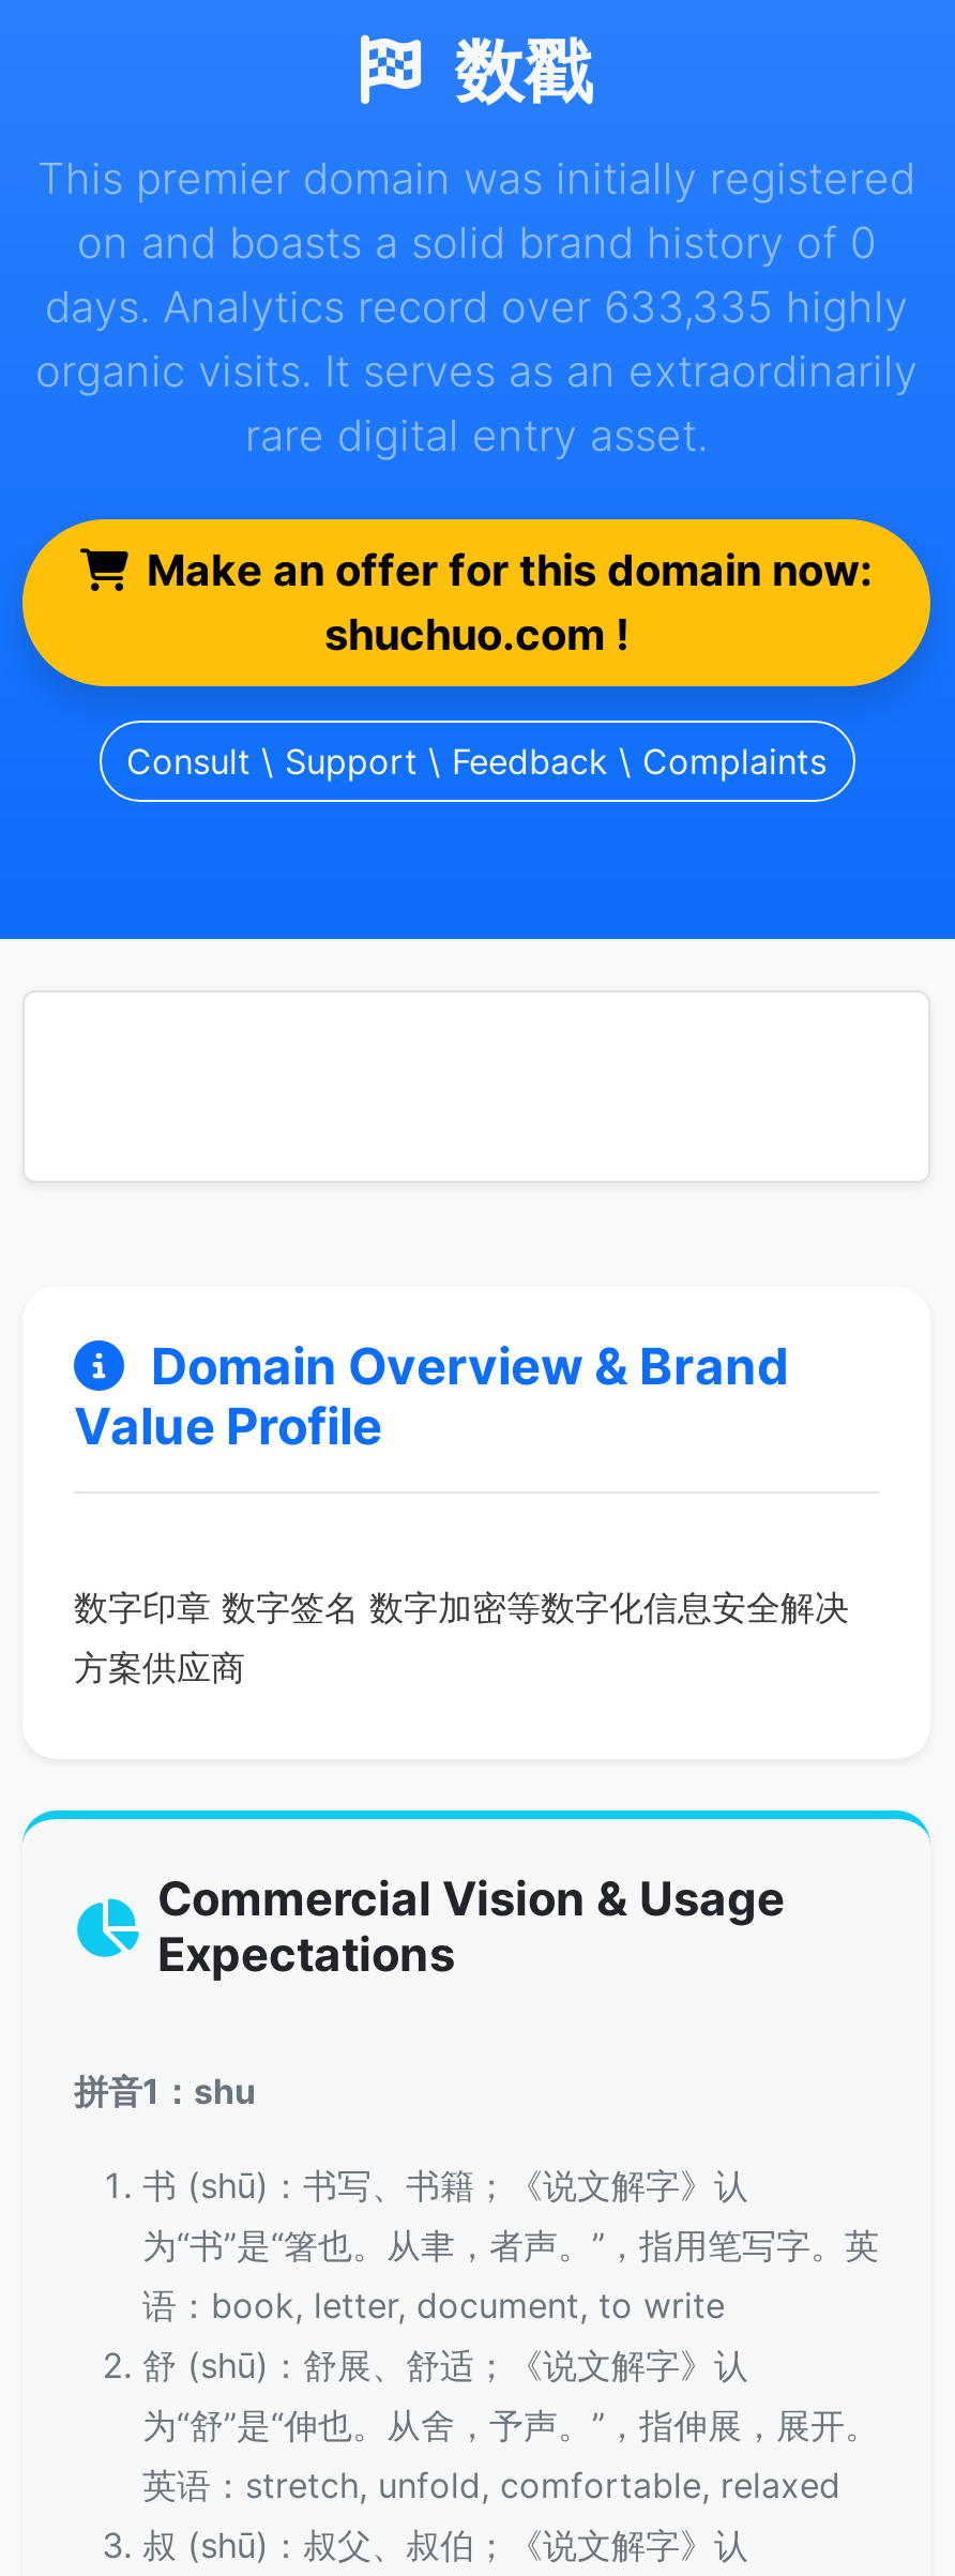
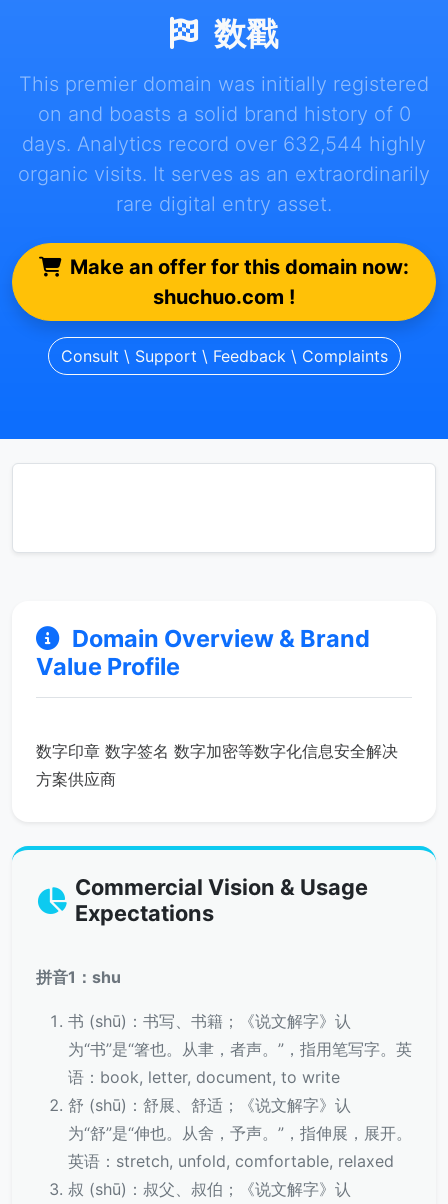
- days. Analytics record over 633,335 highly
+ days. Analytics record over 632,544 highly
